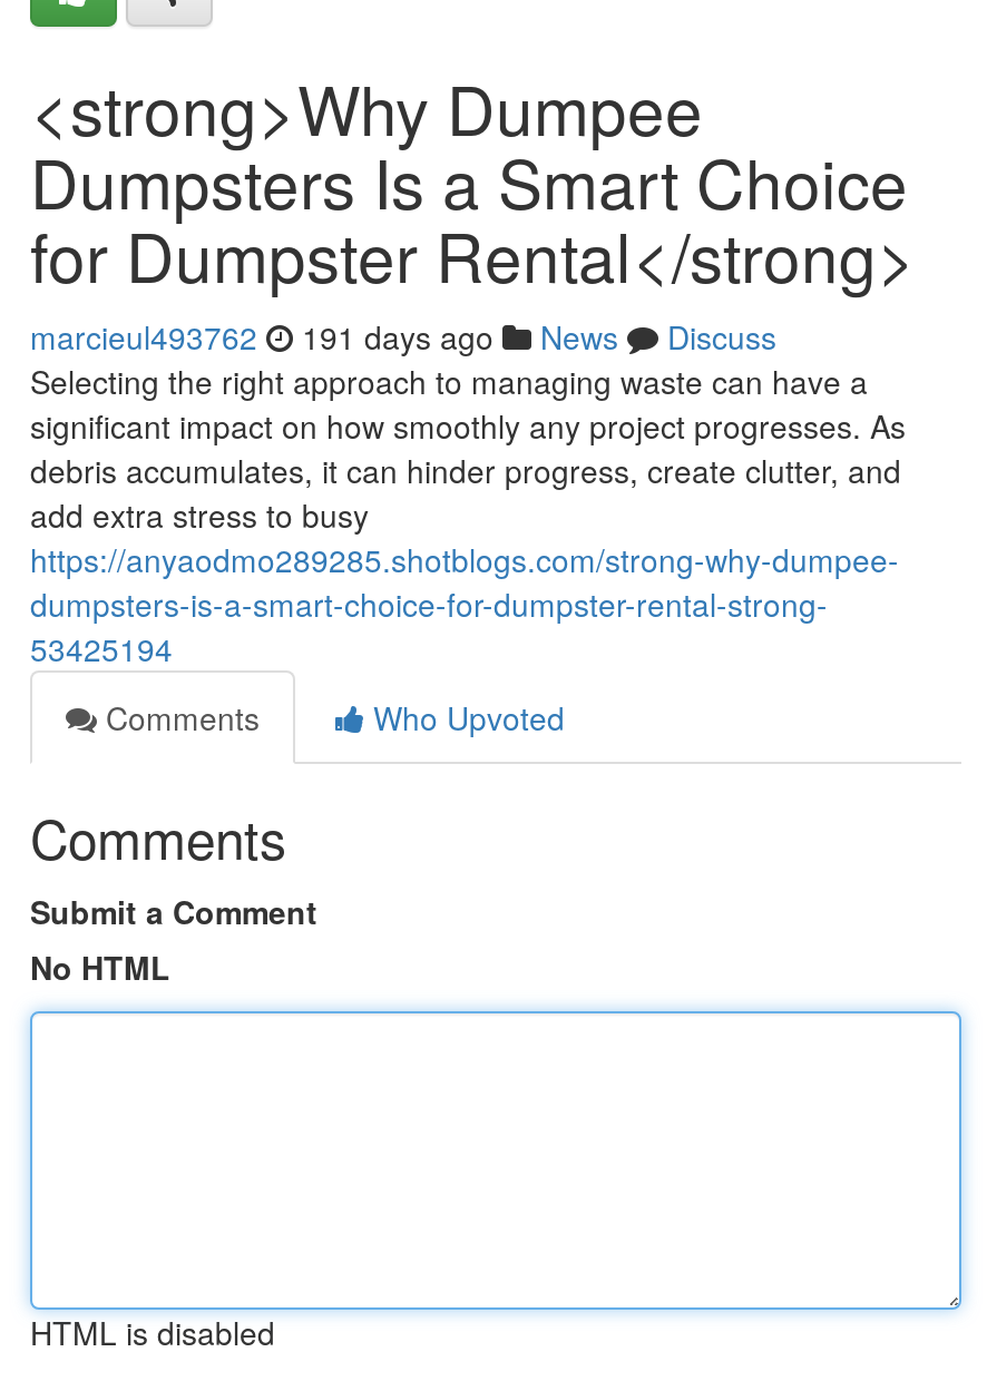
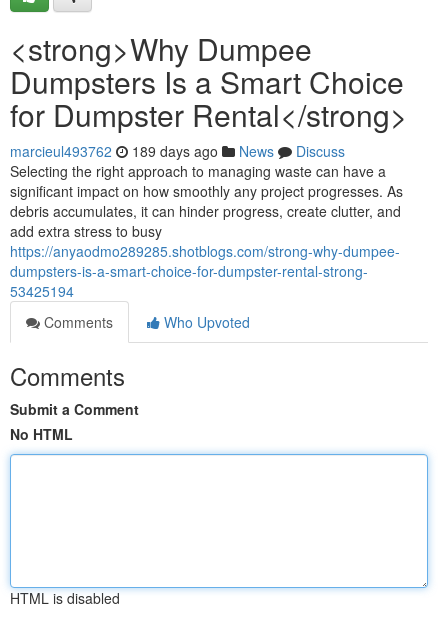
- marcieul493762 191 days ago News Discuss
+ marcieul493762 189 days ago News Discuss
